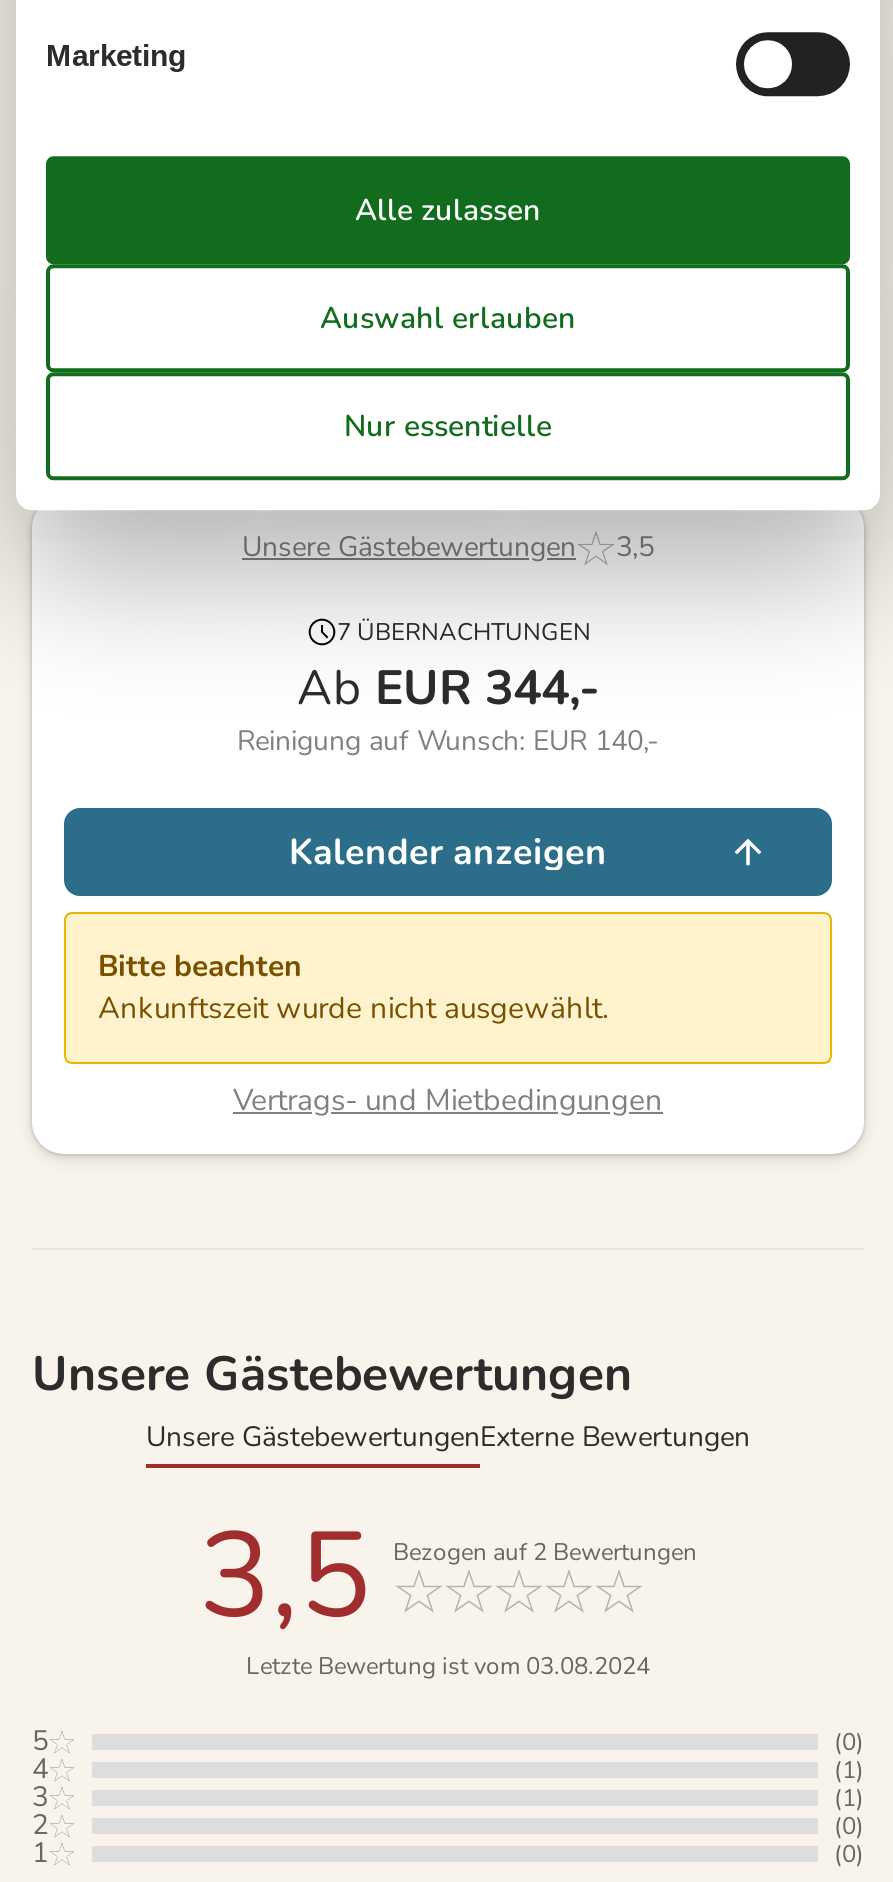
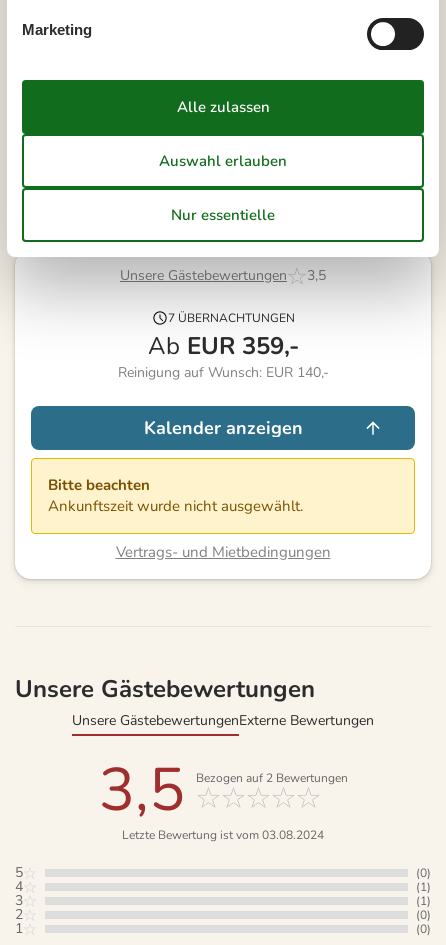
- Ab EUR 344,-
+ Ab EUR 359,-
